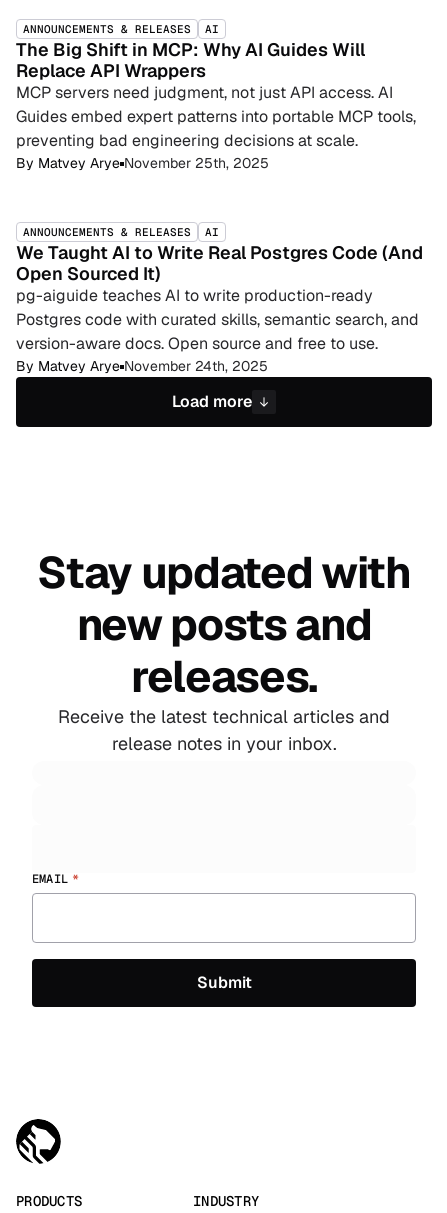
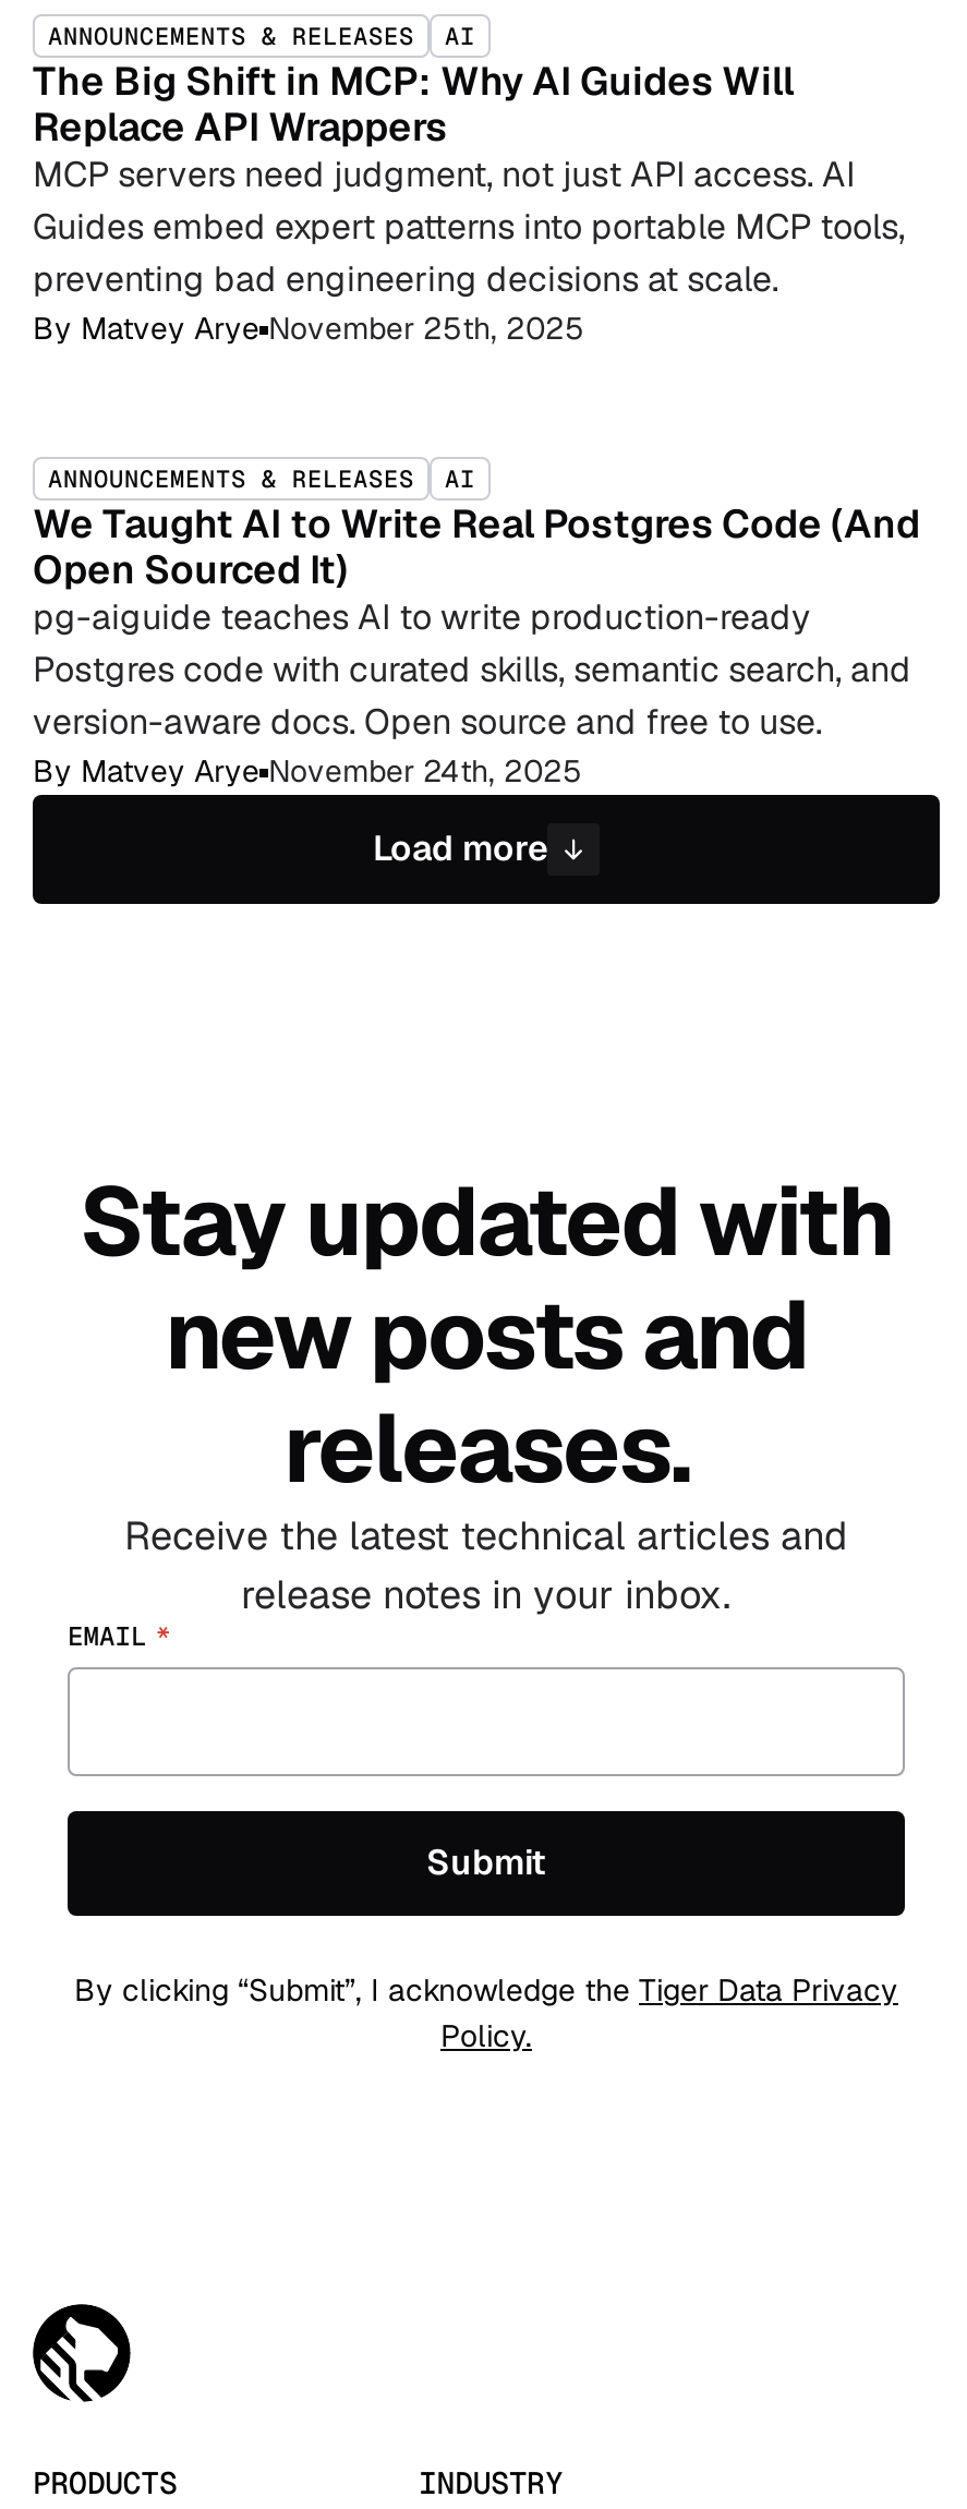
moved up: EMAIL *

+ By clicking “Submit”, I acknowledge the Tiger Data Privacy
+ Policy.
